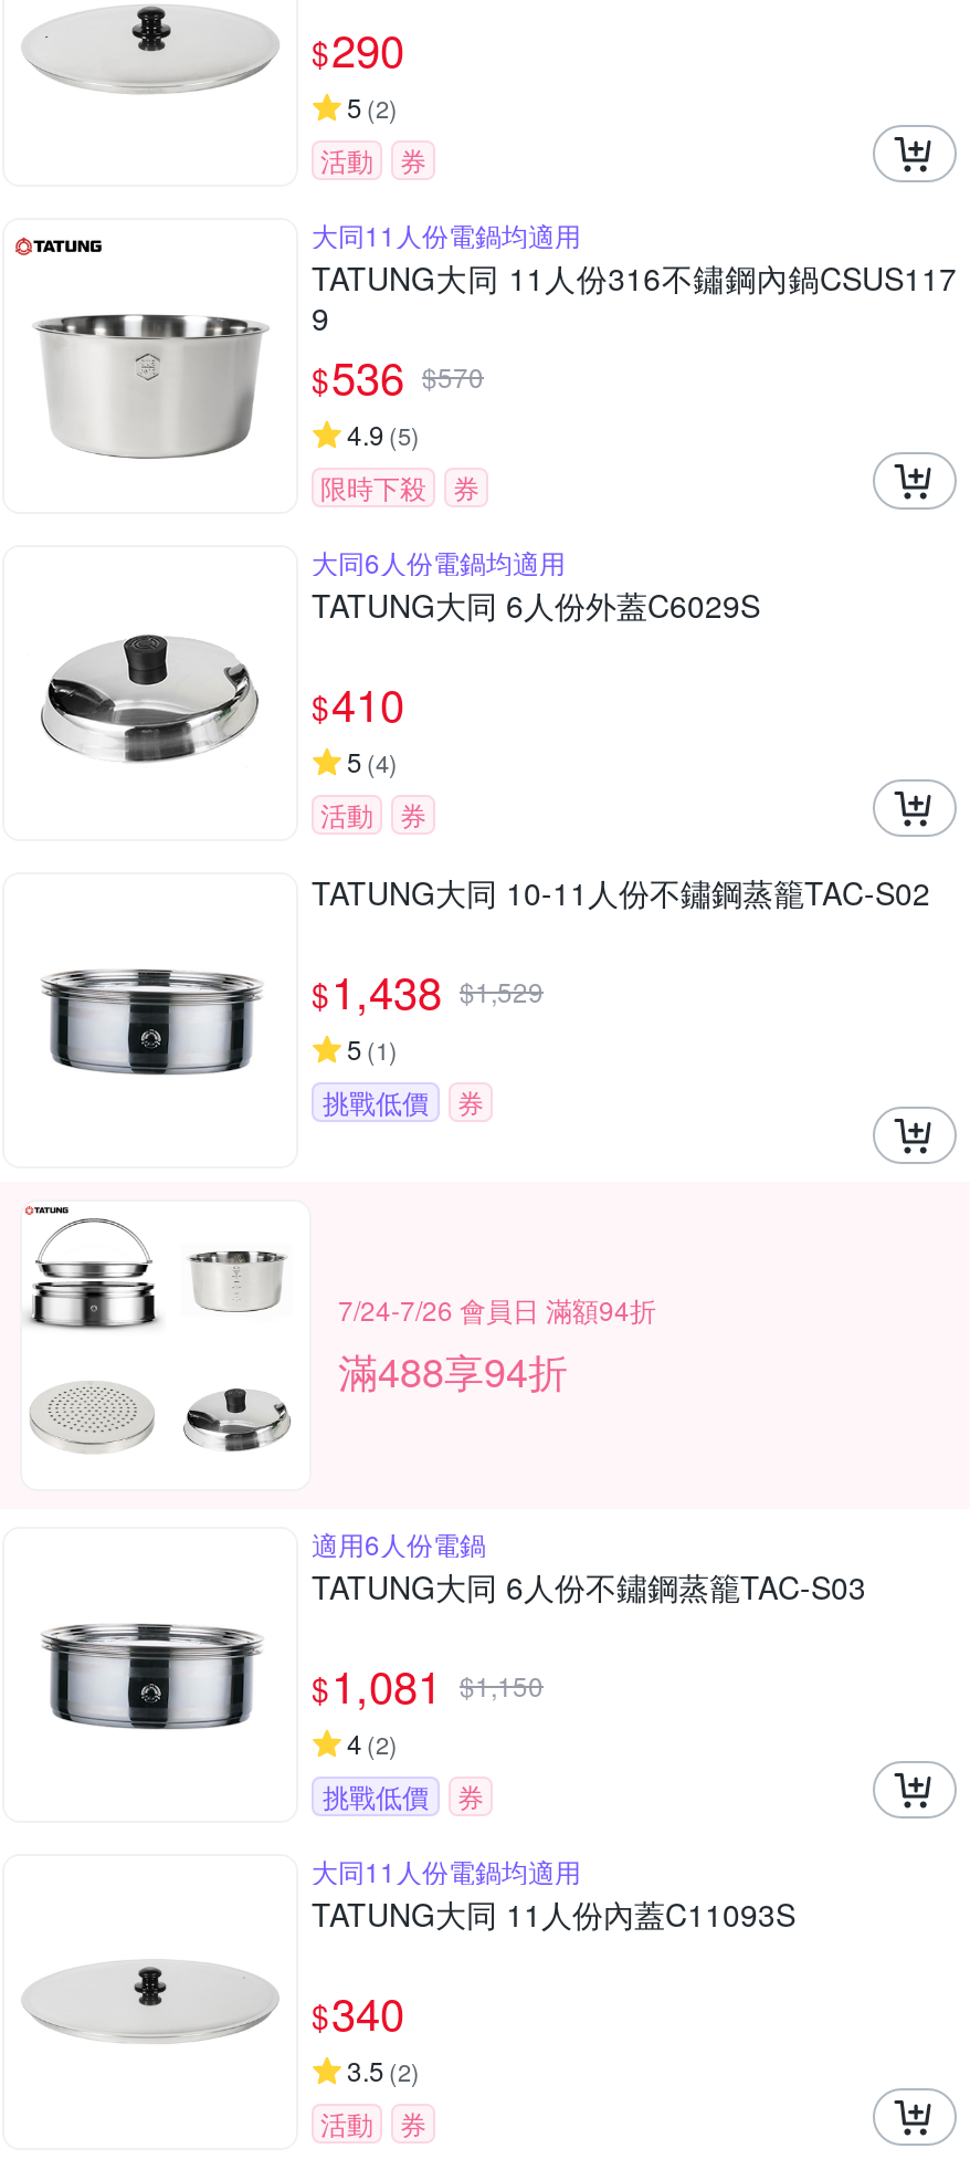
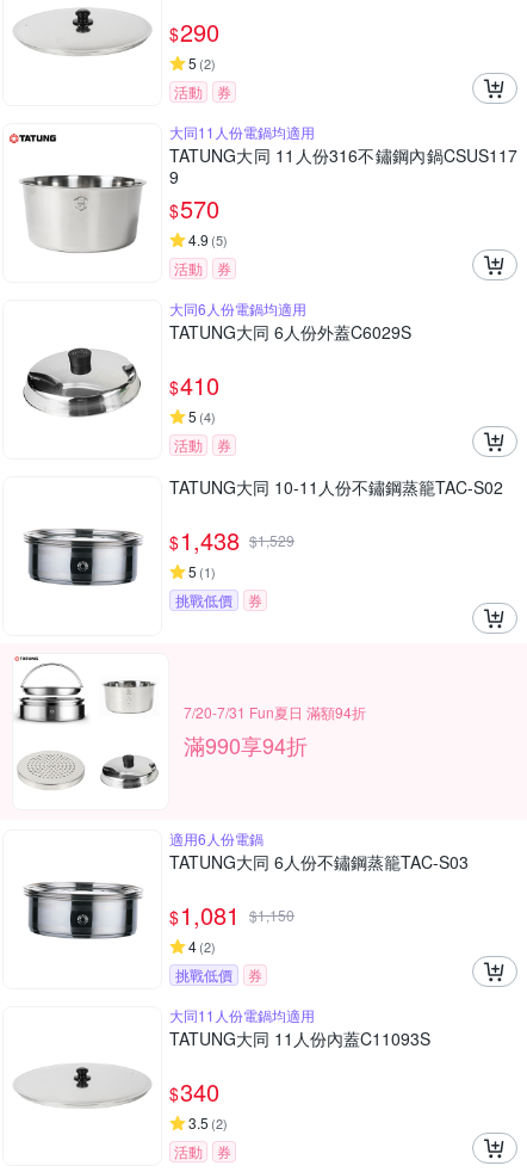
- $536 $570
+ $570

- 限時下殺
+ 活動

- 7/24-7/26 會員日 滿額94折
+ 7/20-7/31 Fun夏日 滿額94折

- 滿488享94折
+ 滿990享94折
